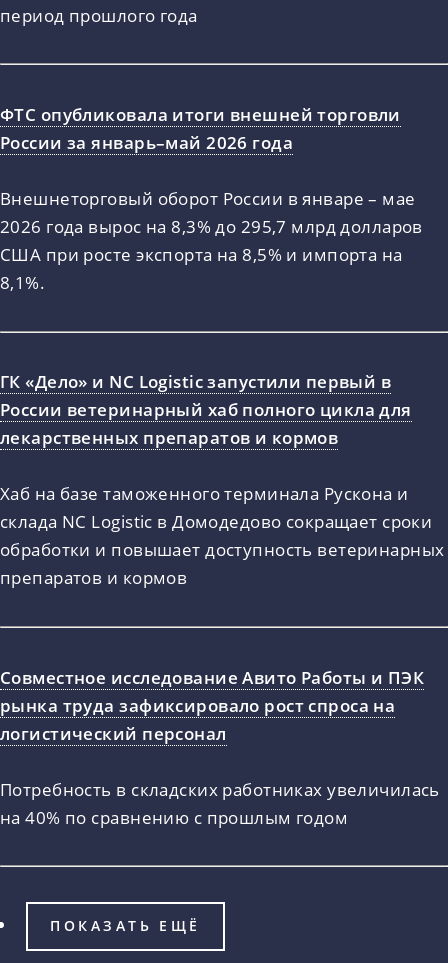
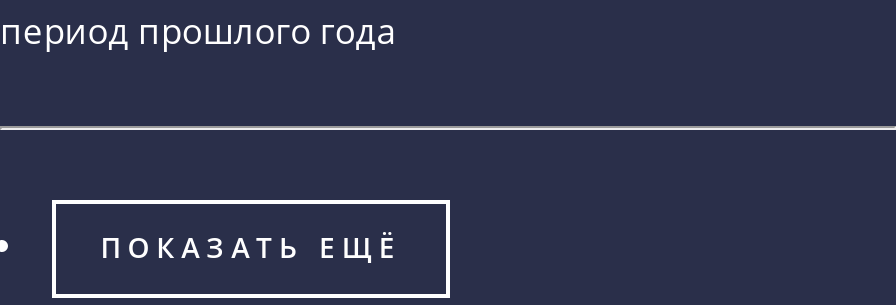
- ФТС опубликовала итоги внешней торговли
- России за январь–май 2026 года
- Внешнеторговый оборот России в январе – мае
- 2026 года вырос на 8,3% до 295,7 млрд долларов
- США при росте экспорта на 8,5% и импорта на
- 8,1%.

- ГК «Дело» и NC Logistic запустили первый в
- России ветеринарный хаб полного цикла для
- лекарственных препаратов и кормов
- Хаб на базе таможенного терминала Рускона и
- склада NC Logistic в Домодедово сокращает сроки
- обработки и повышает доступность ветеринарных
- препаратов и кормов

- Совместное исследование Авито Работы и ПЭК
- рынка труда зафиксировало рост спроса на
- логистический персонал
- Потребность в складских работниках увеличилась
- на 40% по сравнению с прошлым годом
